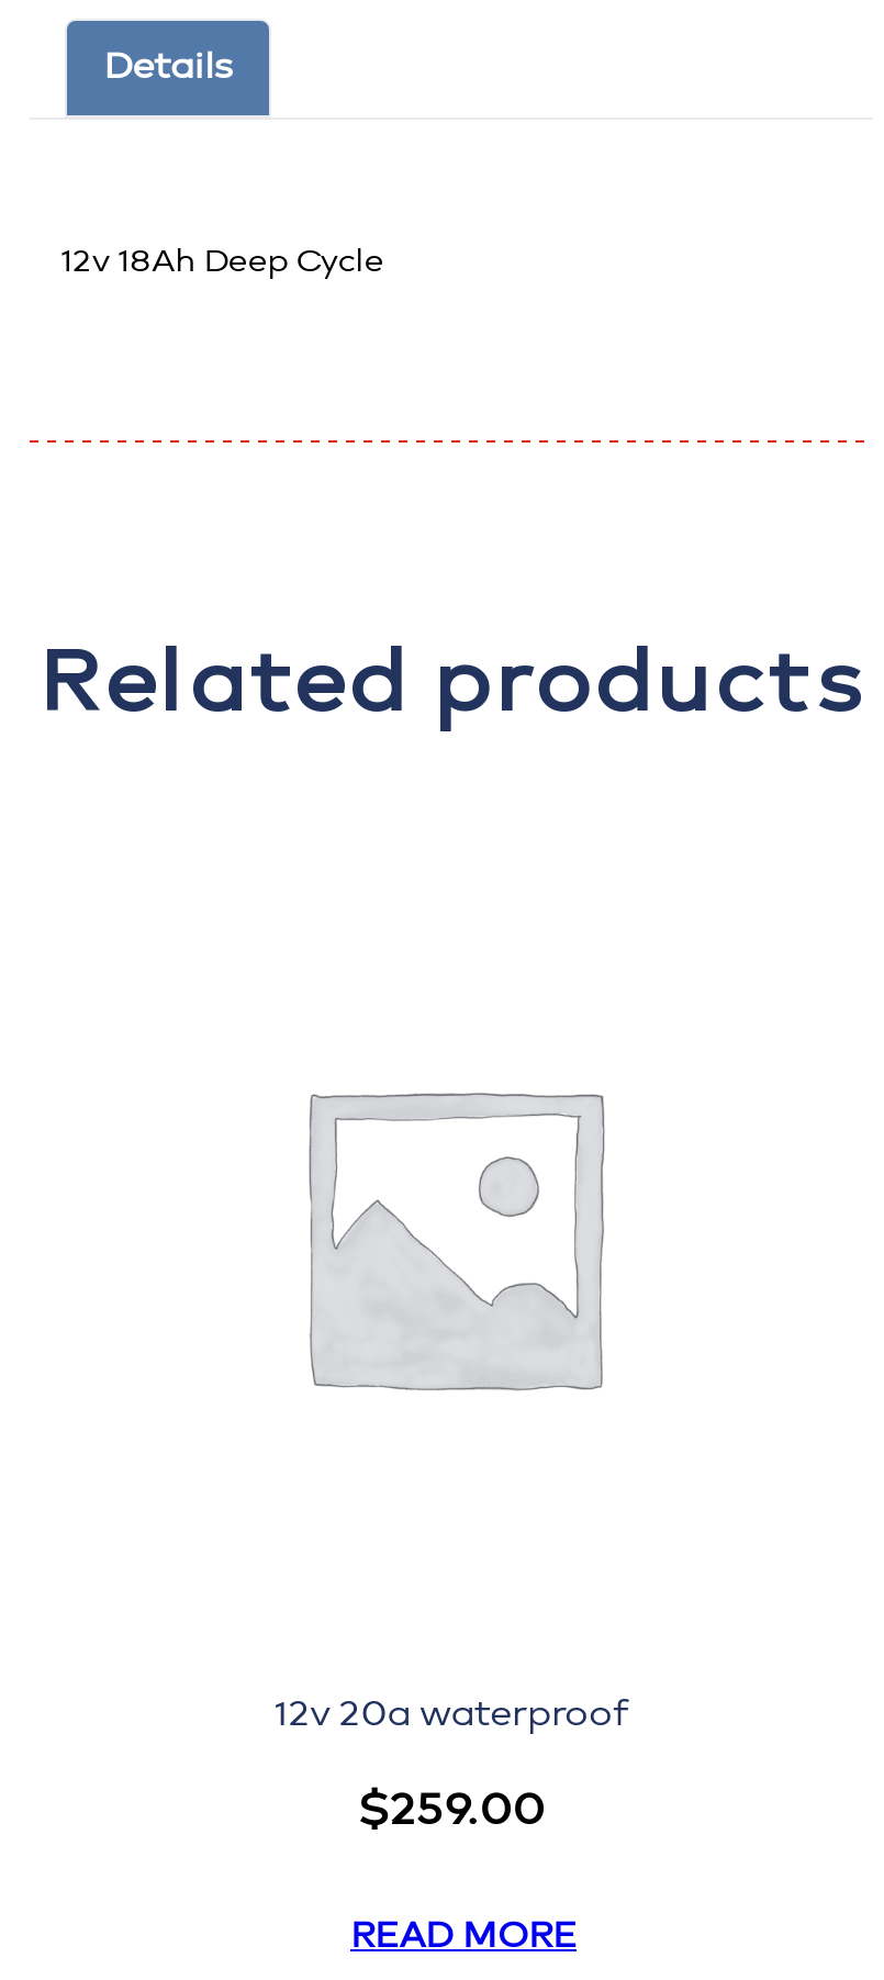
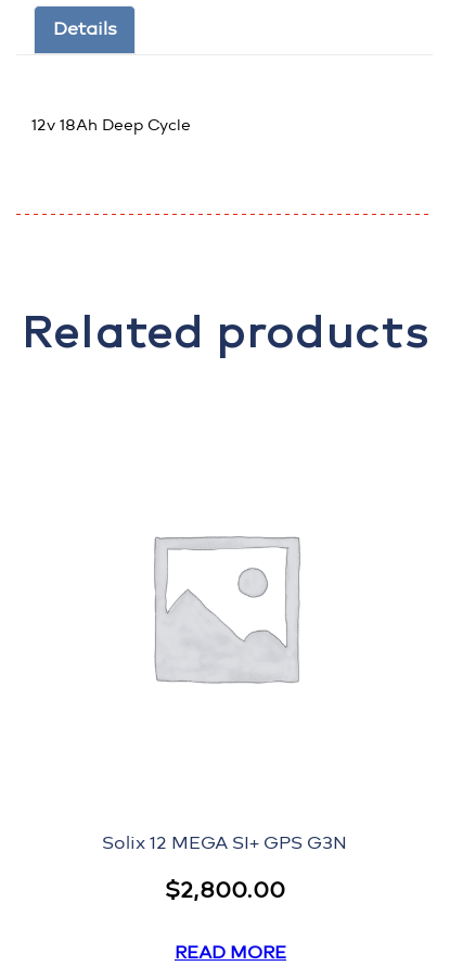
- 12v 20a waterproof
+ Solix 12 MEGA SI+ GPS G3N

- $259.00
+ $2,800.00
